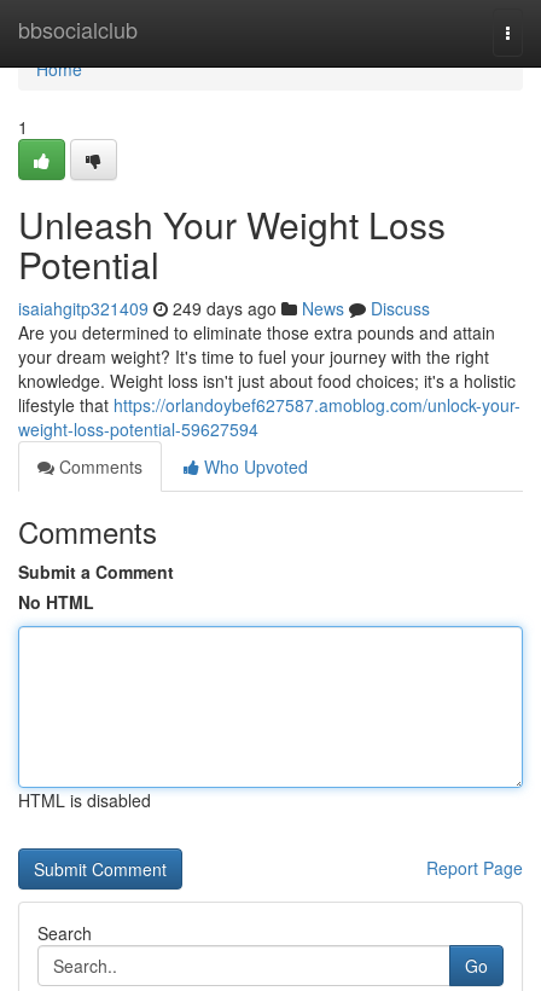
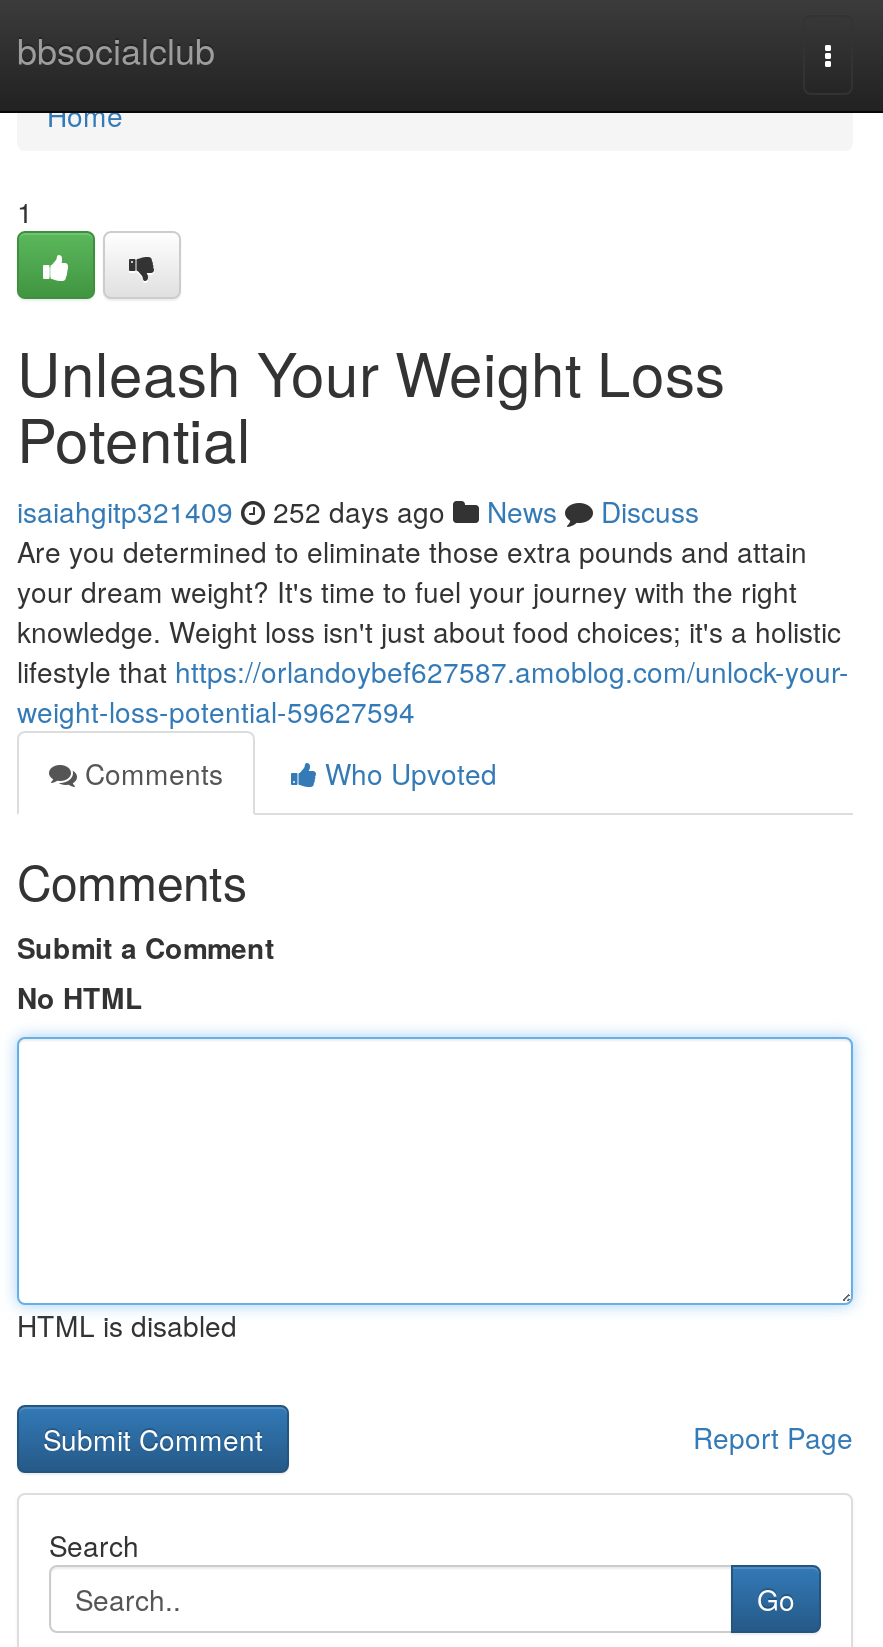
- isaiahgitp321409 249 days ago News Discuss
+ isaiahgitp321409 252 days ago News Discuss
